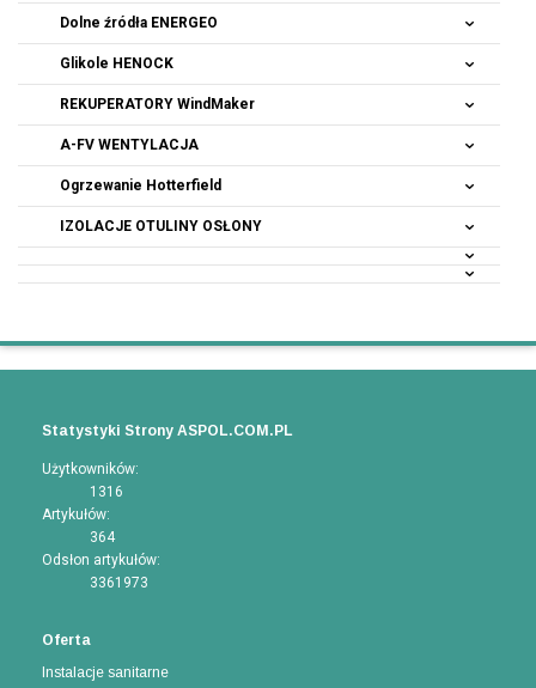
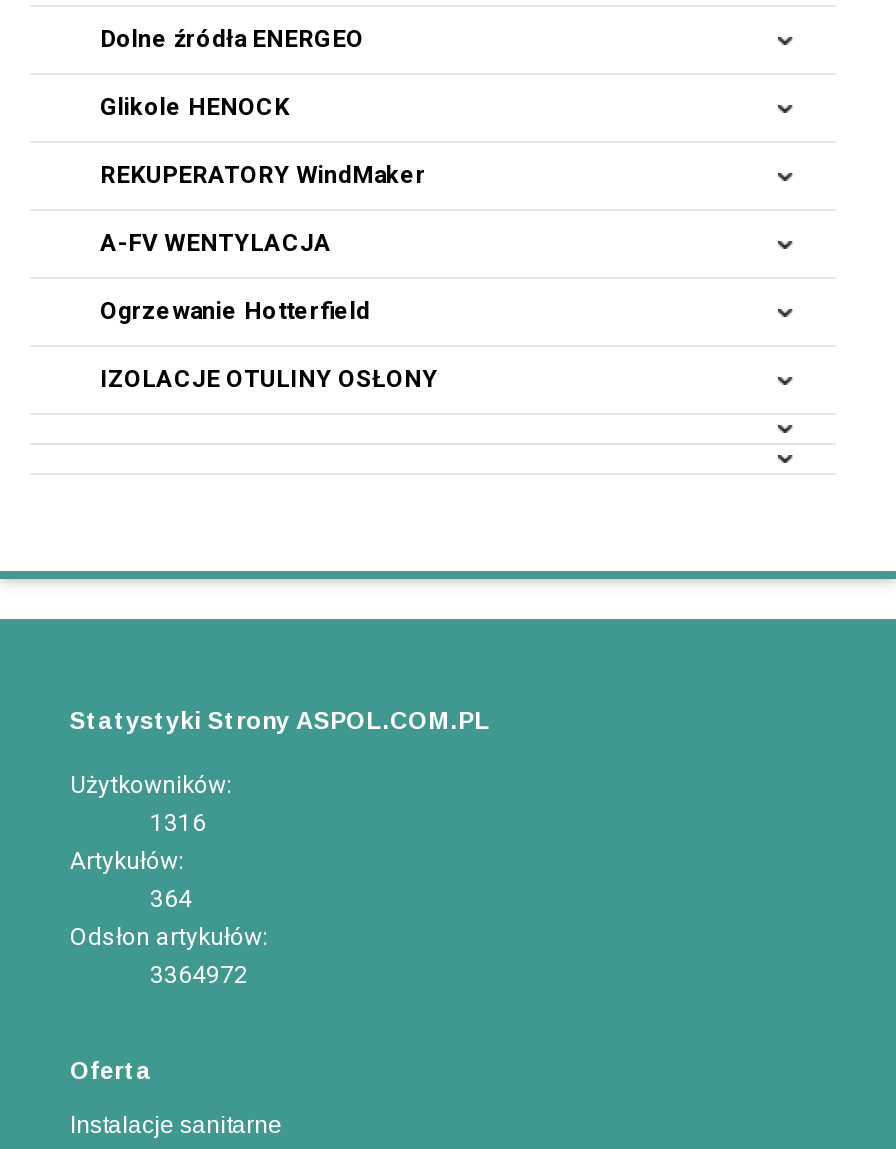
- 3361973
+ 3364972
